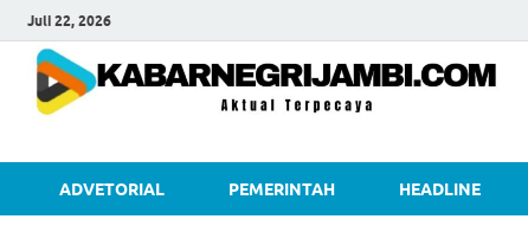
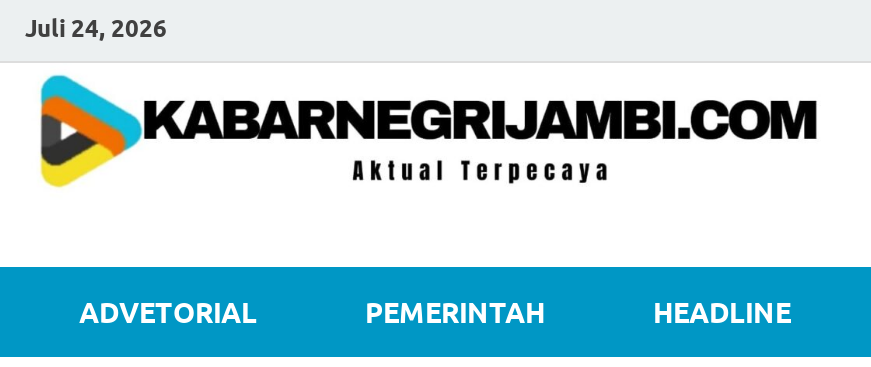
- Juli 22, 2026
+ Juli 24, 2026
